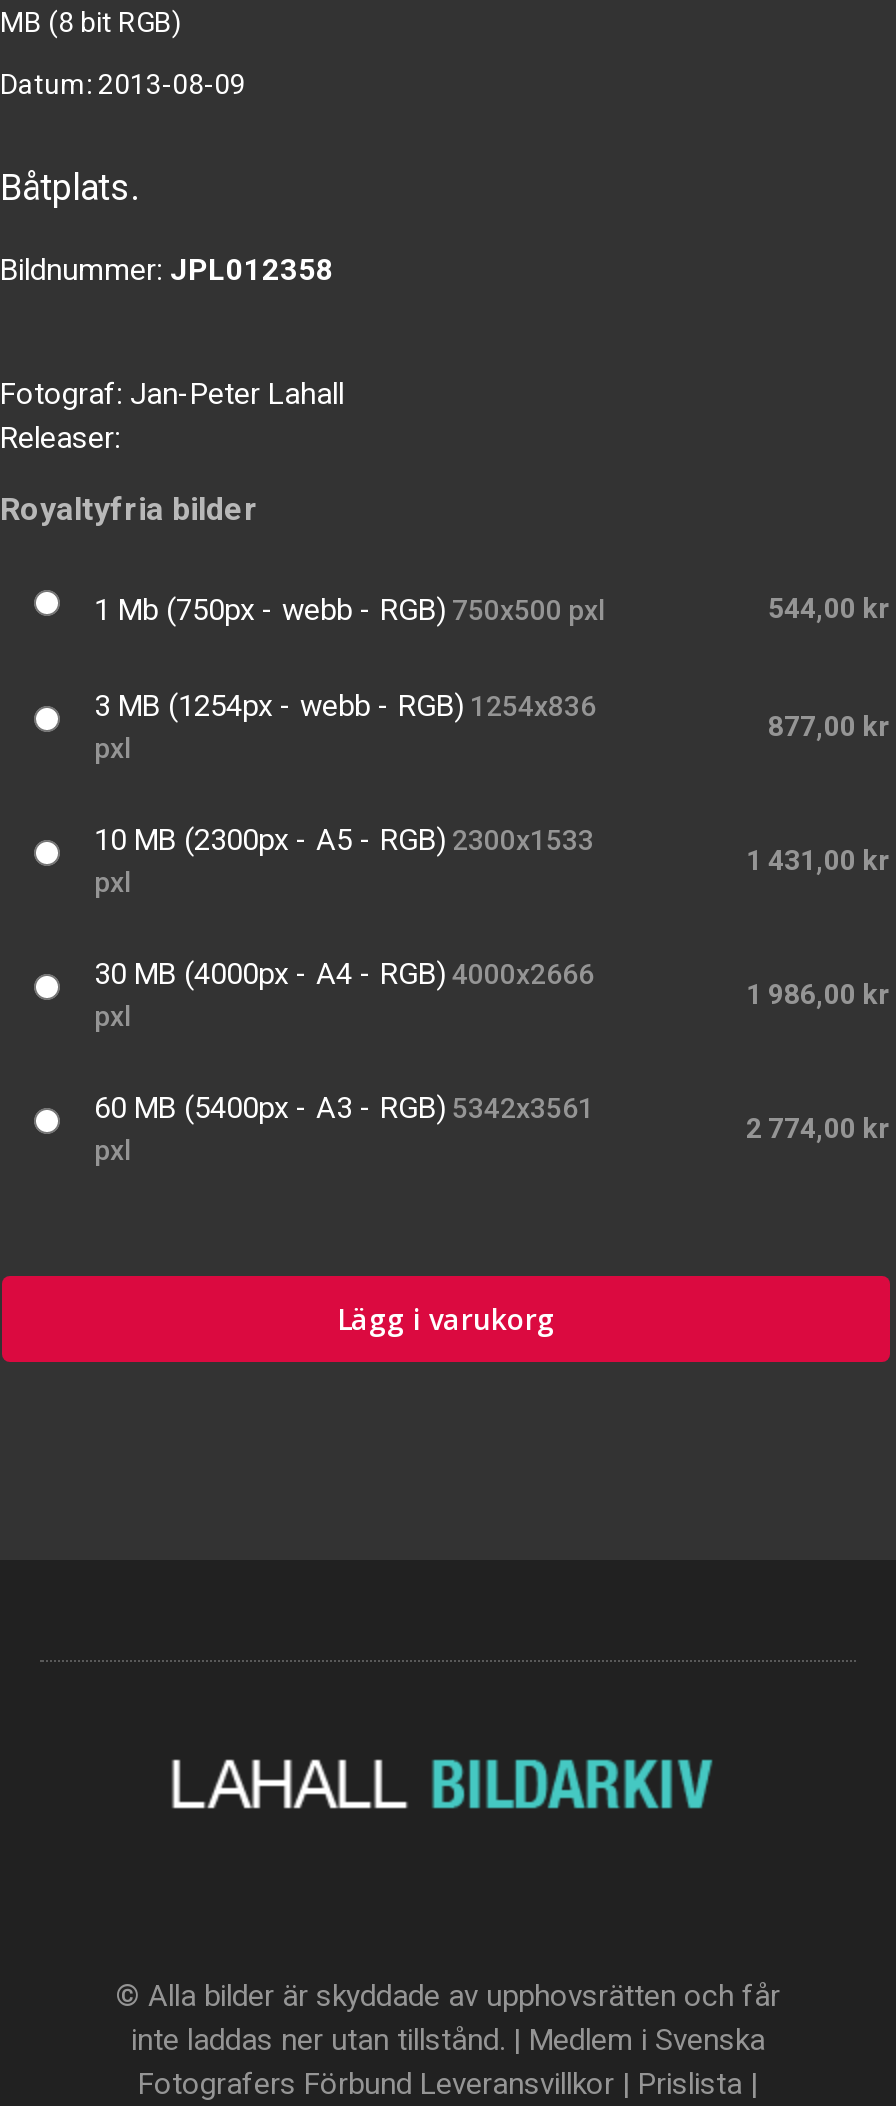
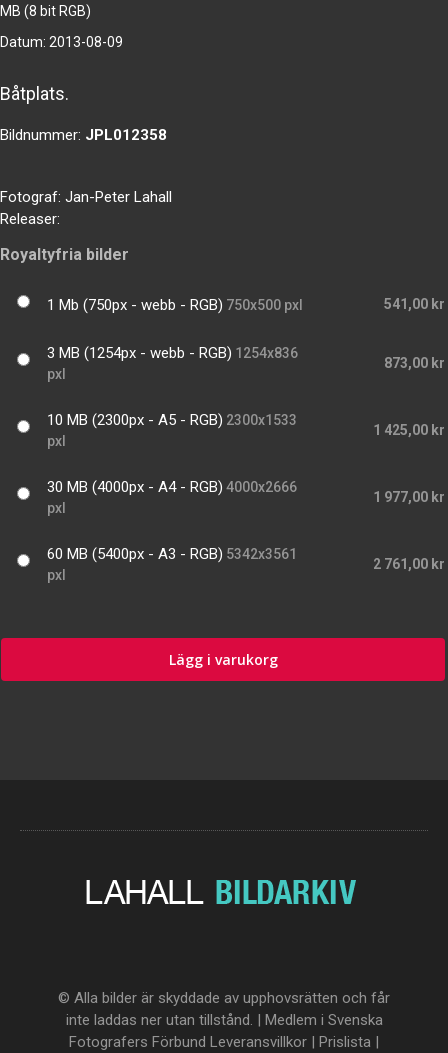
- 544,00 kr
+ 541,00 kr

- 877,00 kr
+ 873,00 kr

- 1 431,00 kr
+ 1 425,00 kr

- 1 986,00 kr
+ 1 977,00 kr

- 2 774,00 kr
+ 2 761,00 kr
